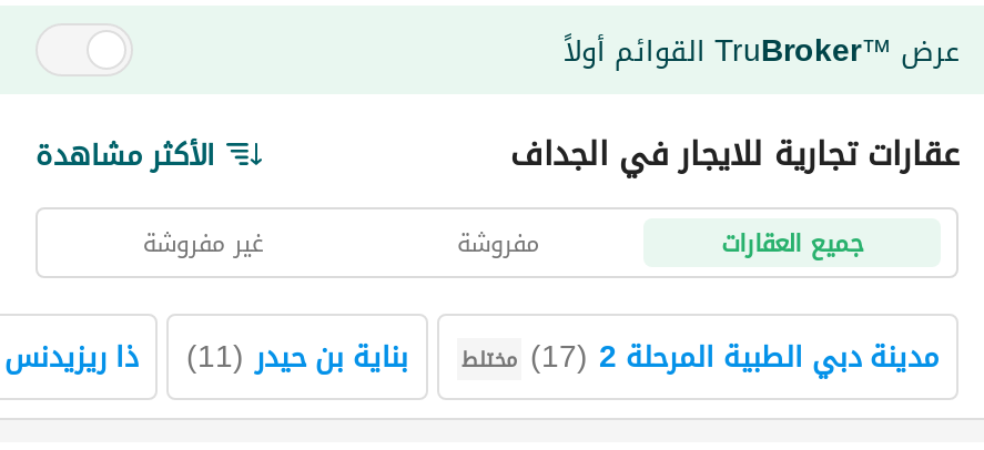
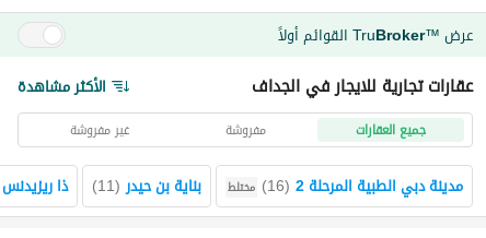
- مدينة دبي الطبية المرحلة 2 (17) مختلط
+ مدينة دبي الطبية المرحلة 2 (16) مختلط
